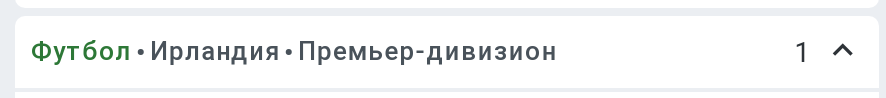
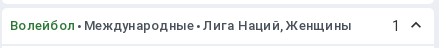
- Футбол Ирландия Премьер-дивизион
+ Волейбол Международные Лига Наций, Женщины
